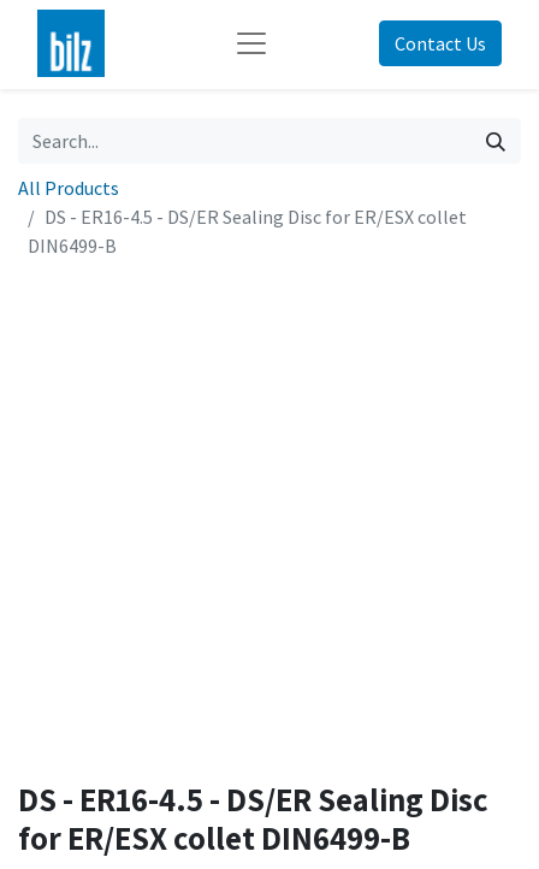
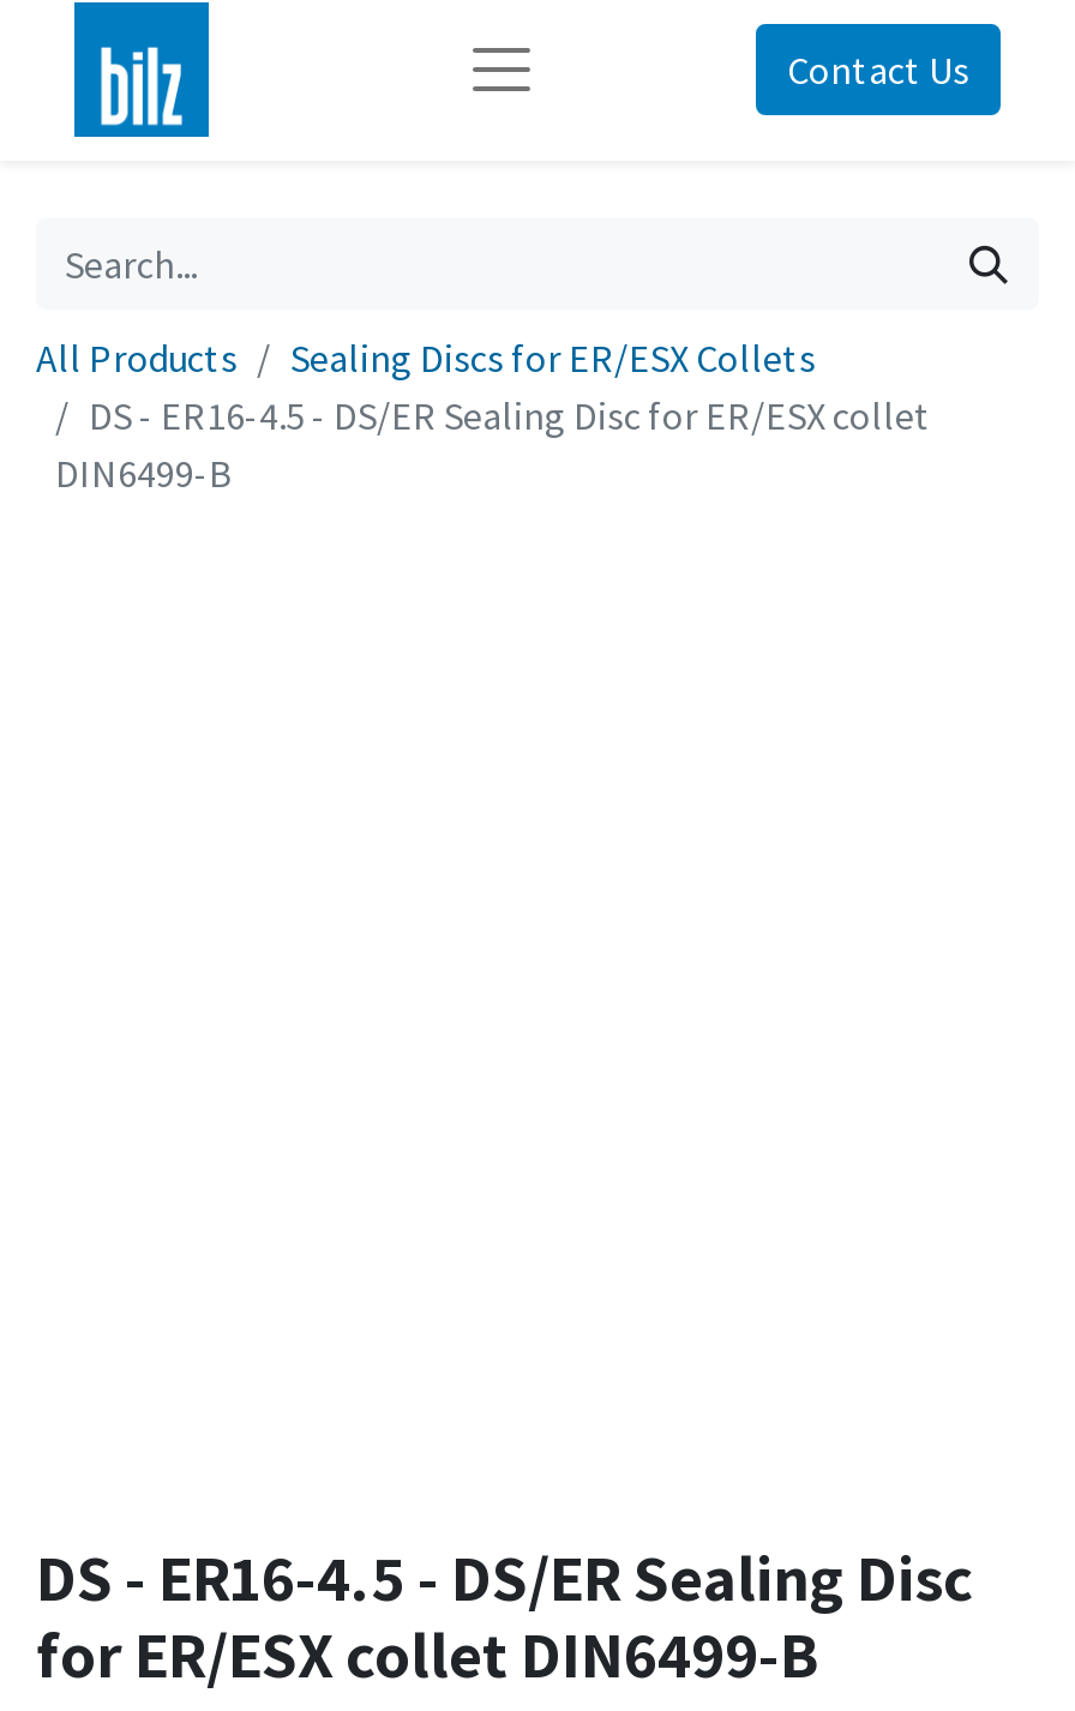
+ Sealing Discs for ER/ESX Collets
